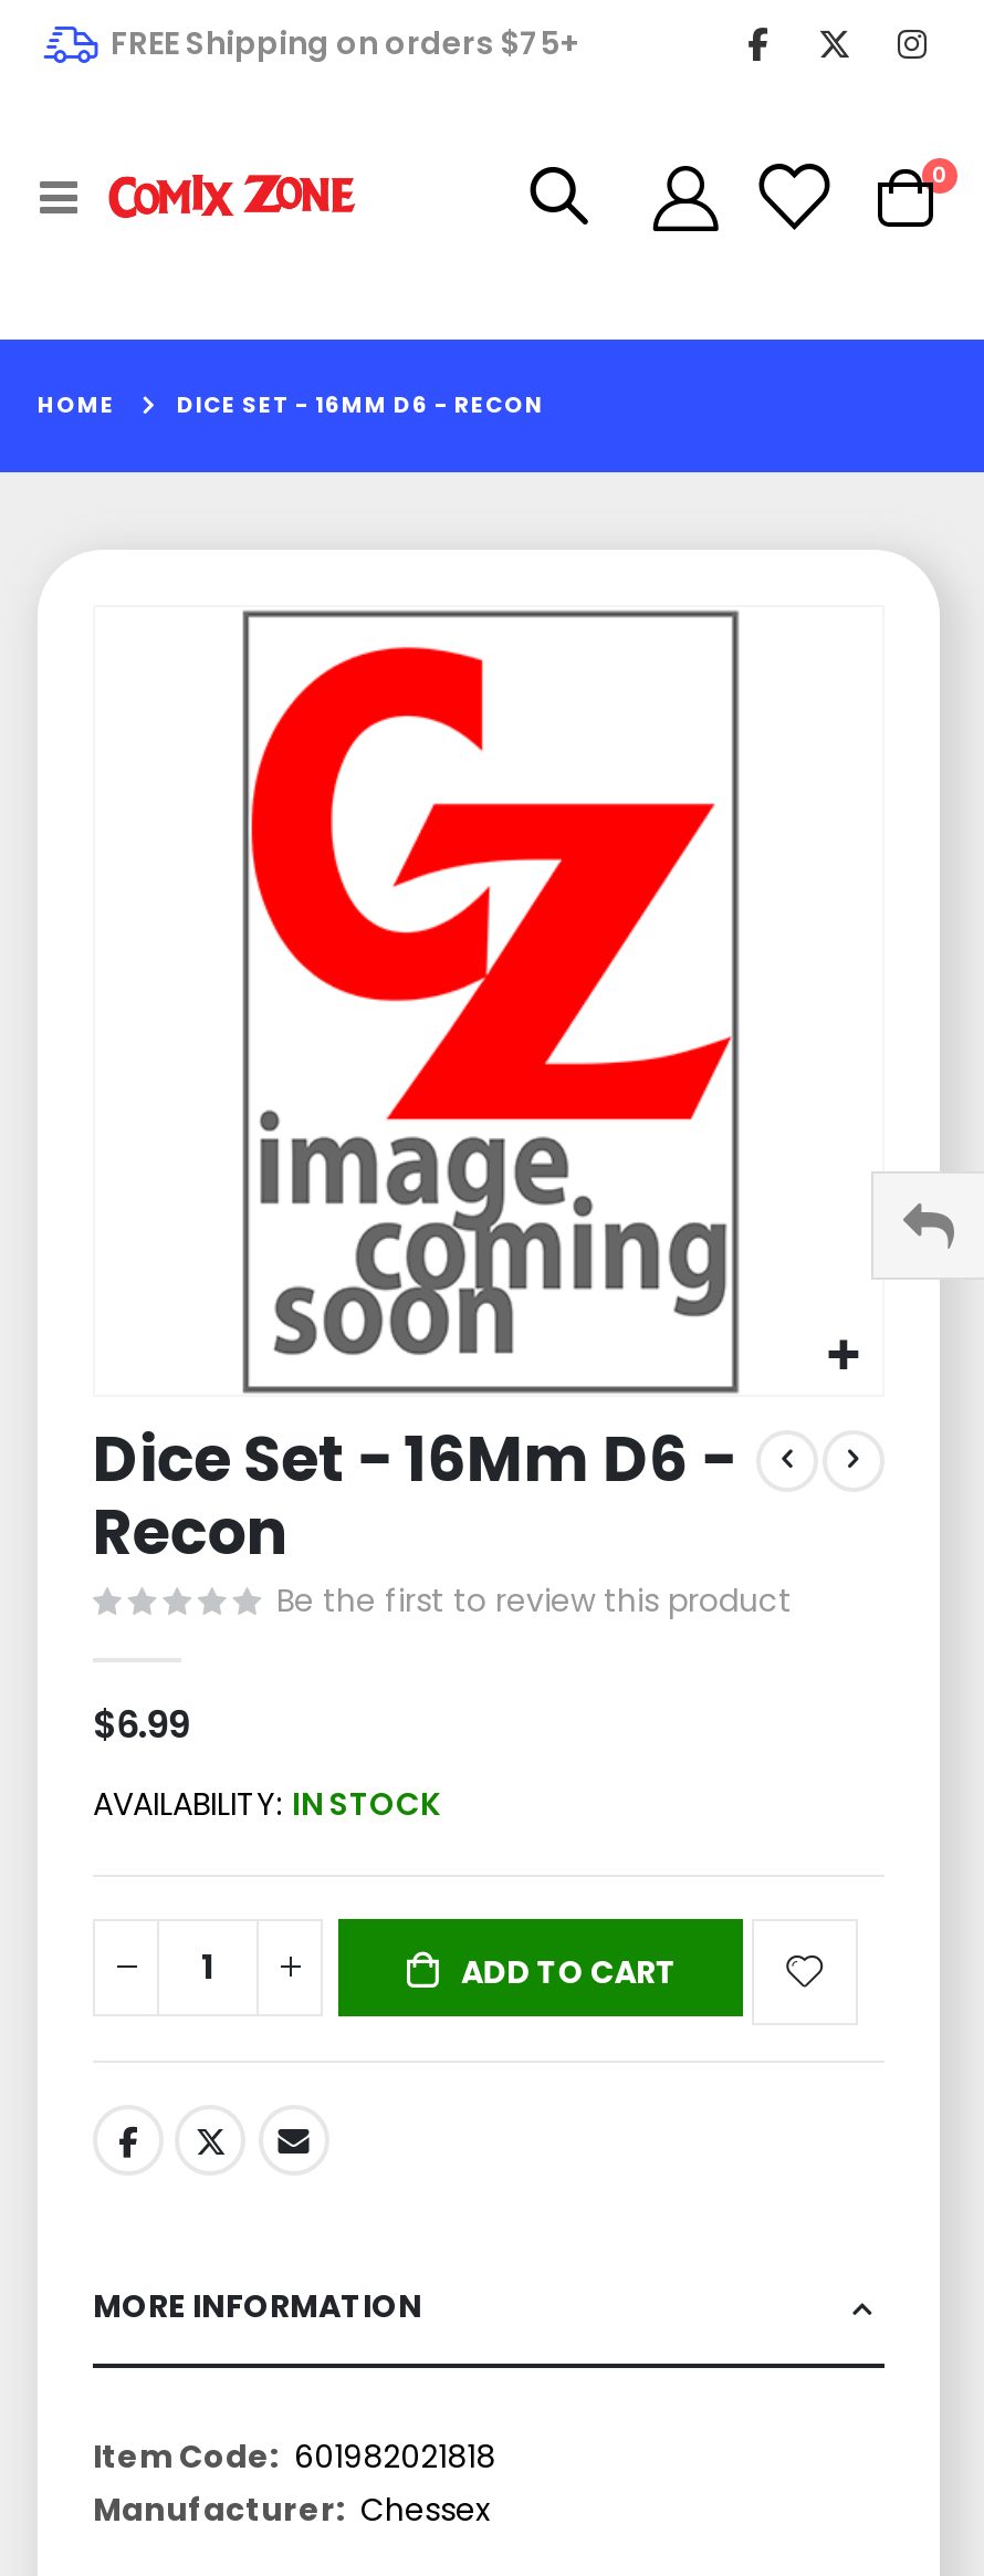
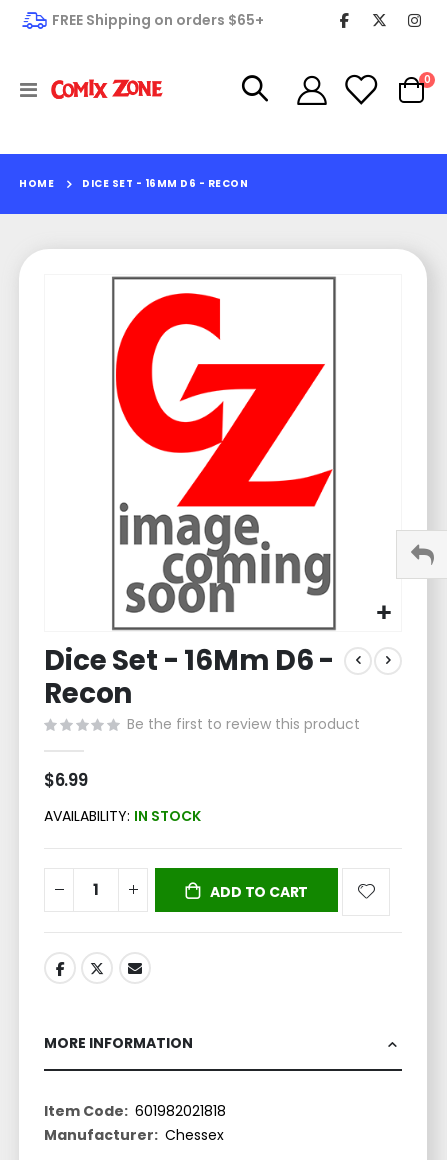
- FREE Shipping on orders $75+
+ FREE Shipping on orders $65+
